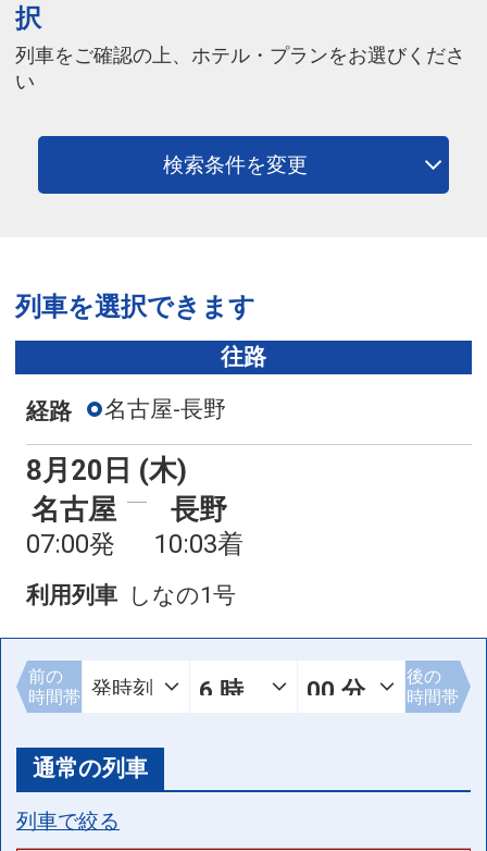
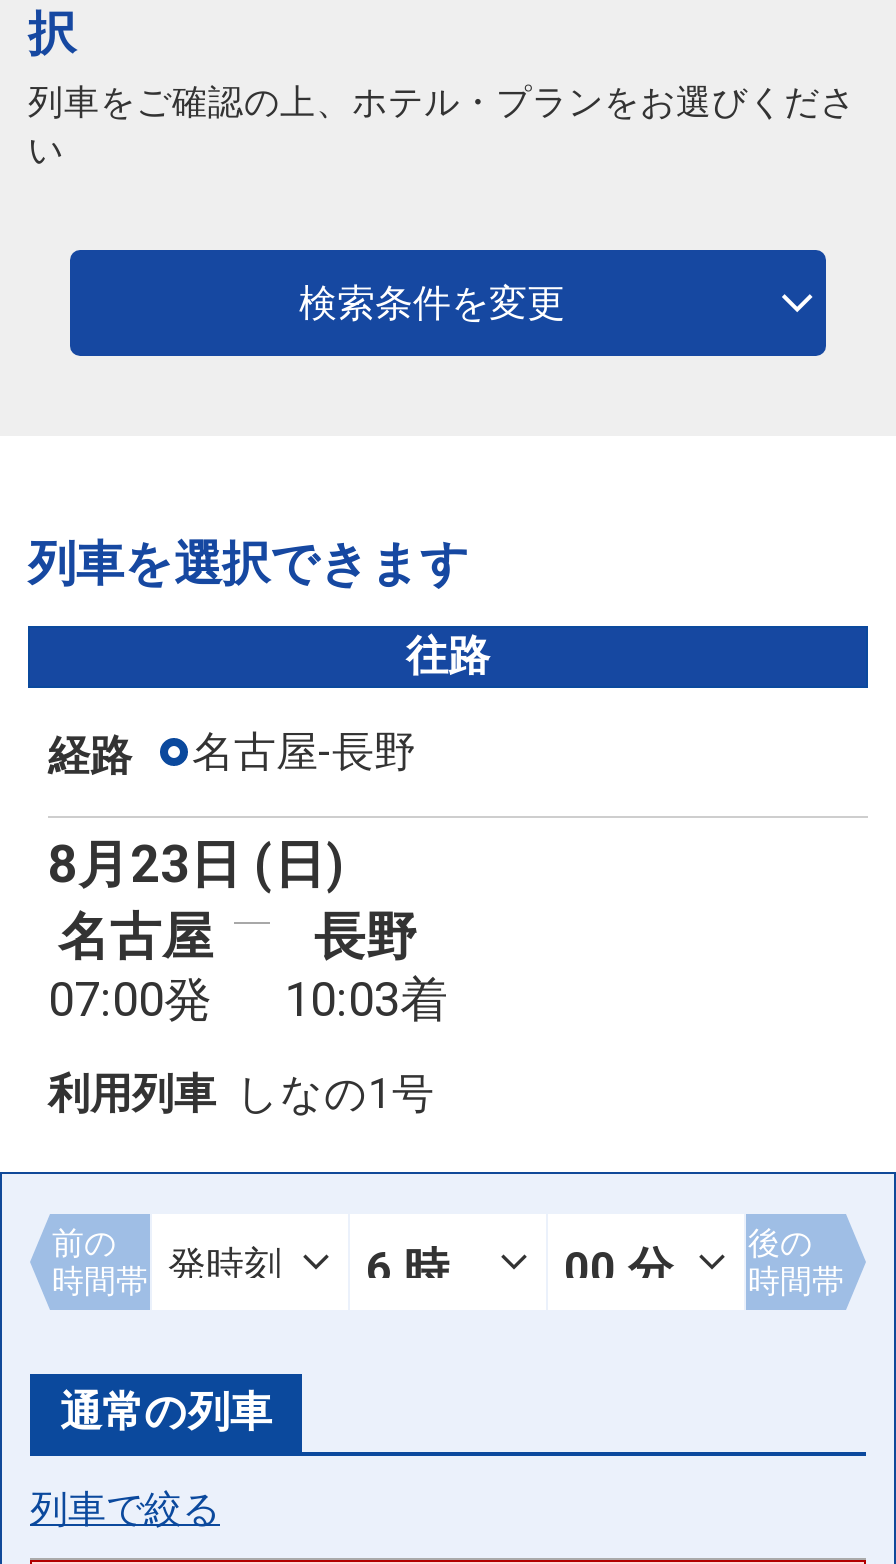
- 8月20日 (木)
+ 8月23日 (日)
